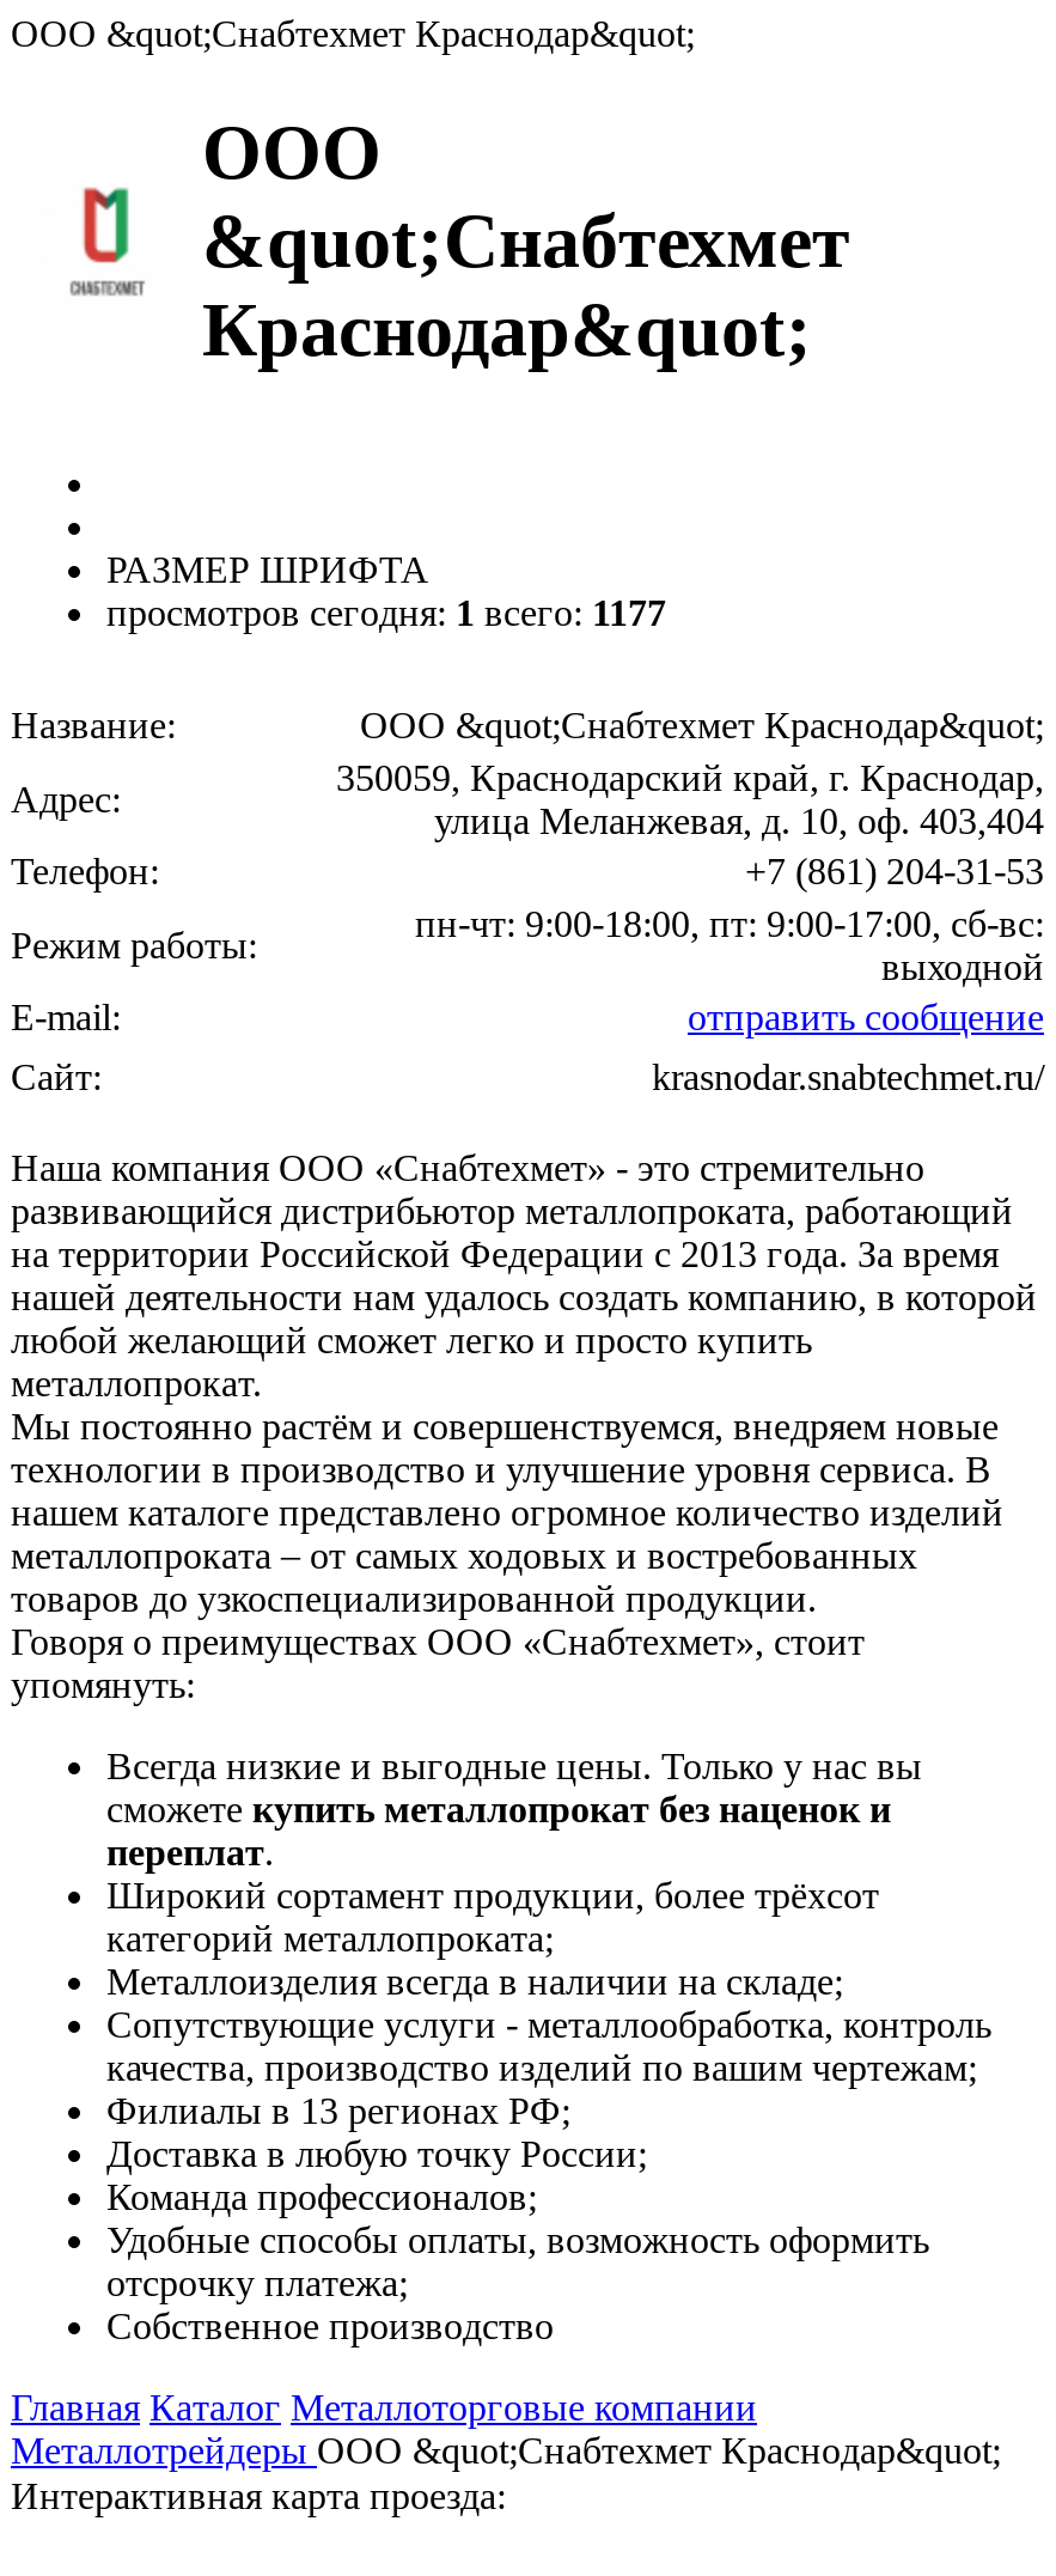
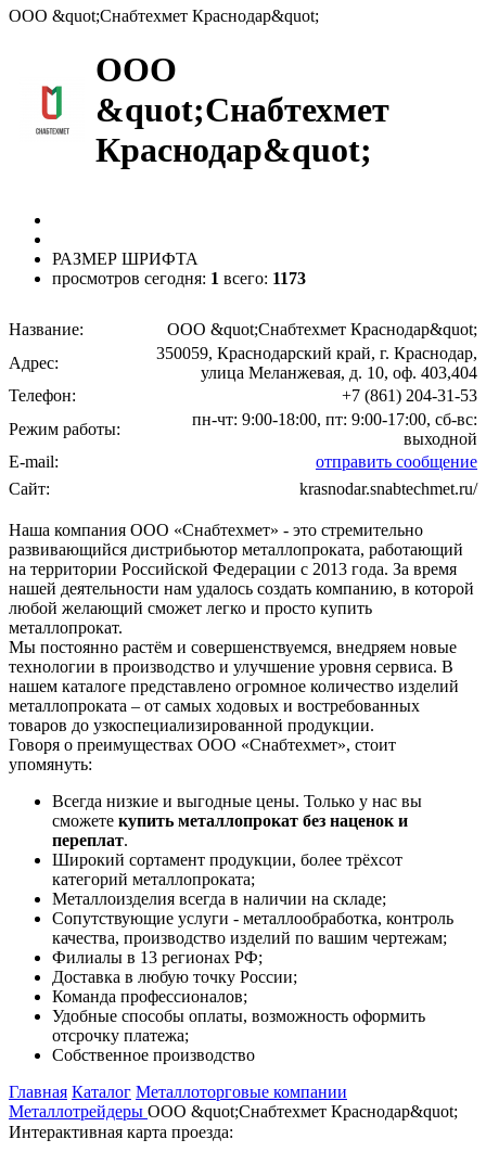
- просмотров сегодня: 1 всего: 1177
+ просмотров сегодня: 1 всего: 1173
